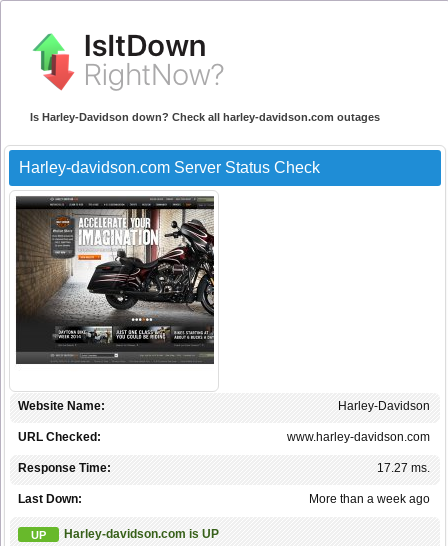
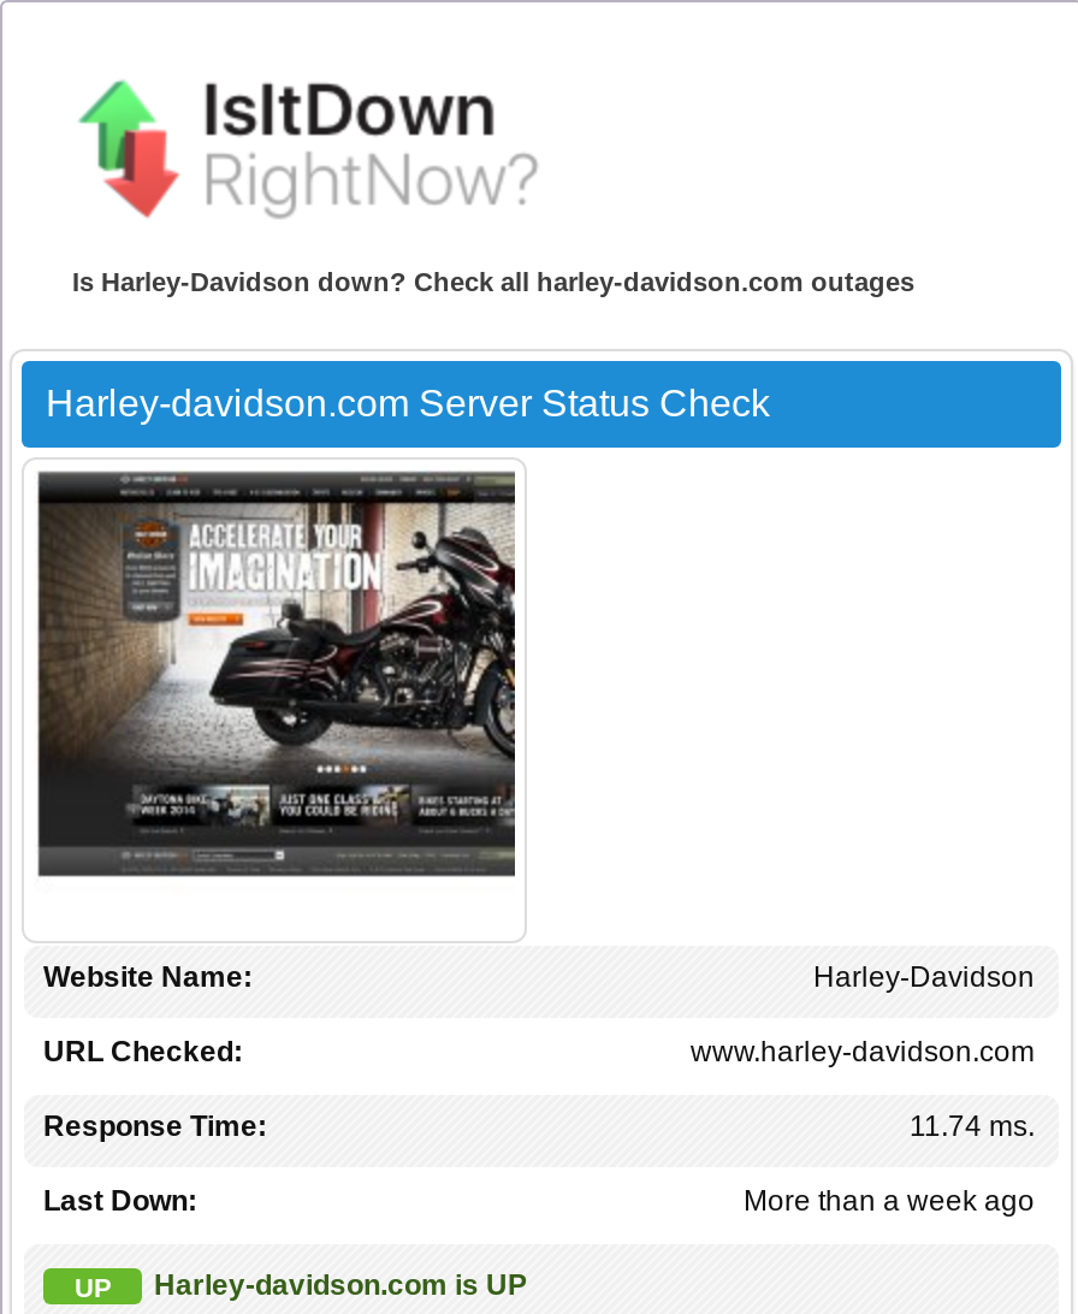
- 17.27 ms.
+ 11.74 ms.
